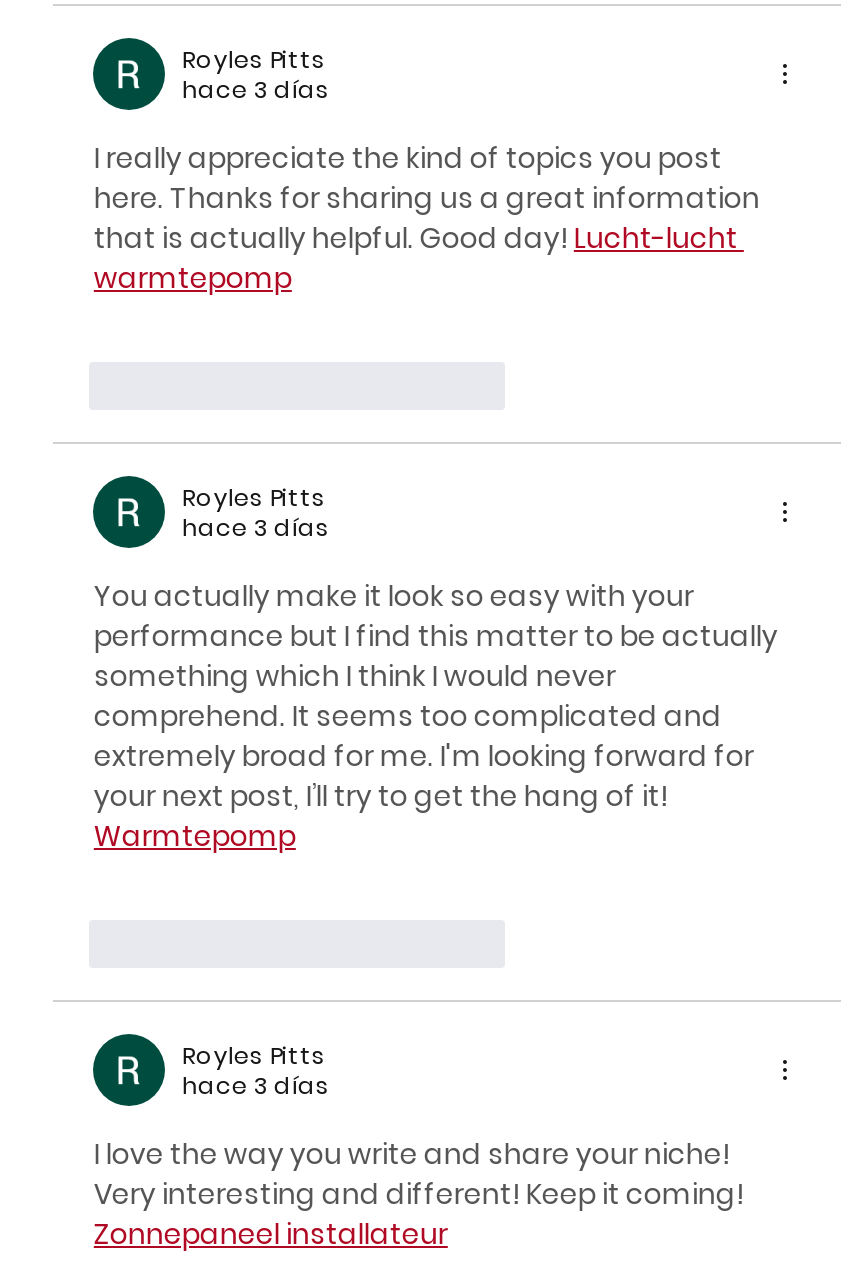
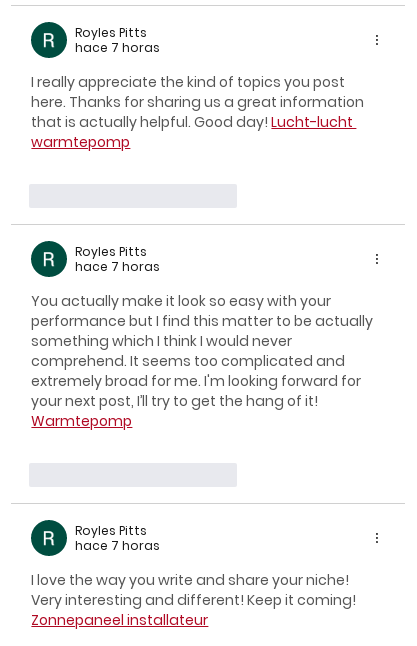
- hace 3 días
+ hace 7 horas

- hace 3 días
+ hace 7 horas

- hace 3 días
+ hace 7 horas
